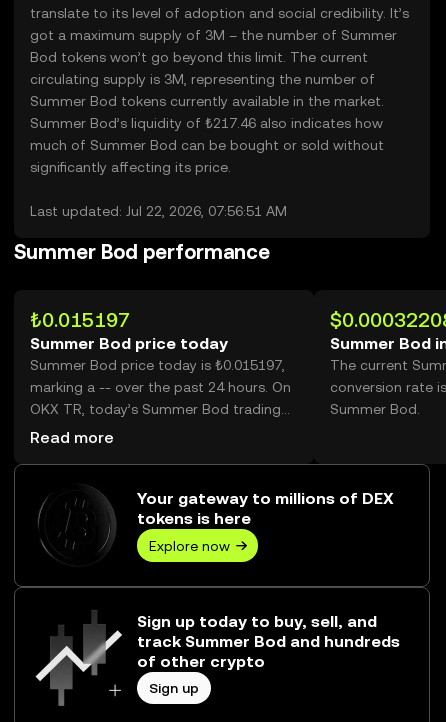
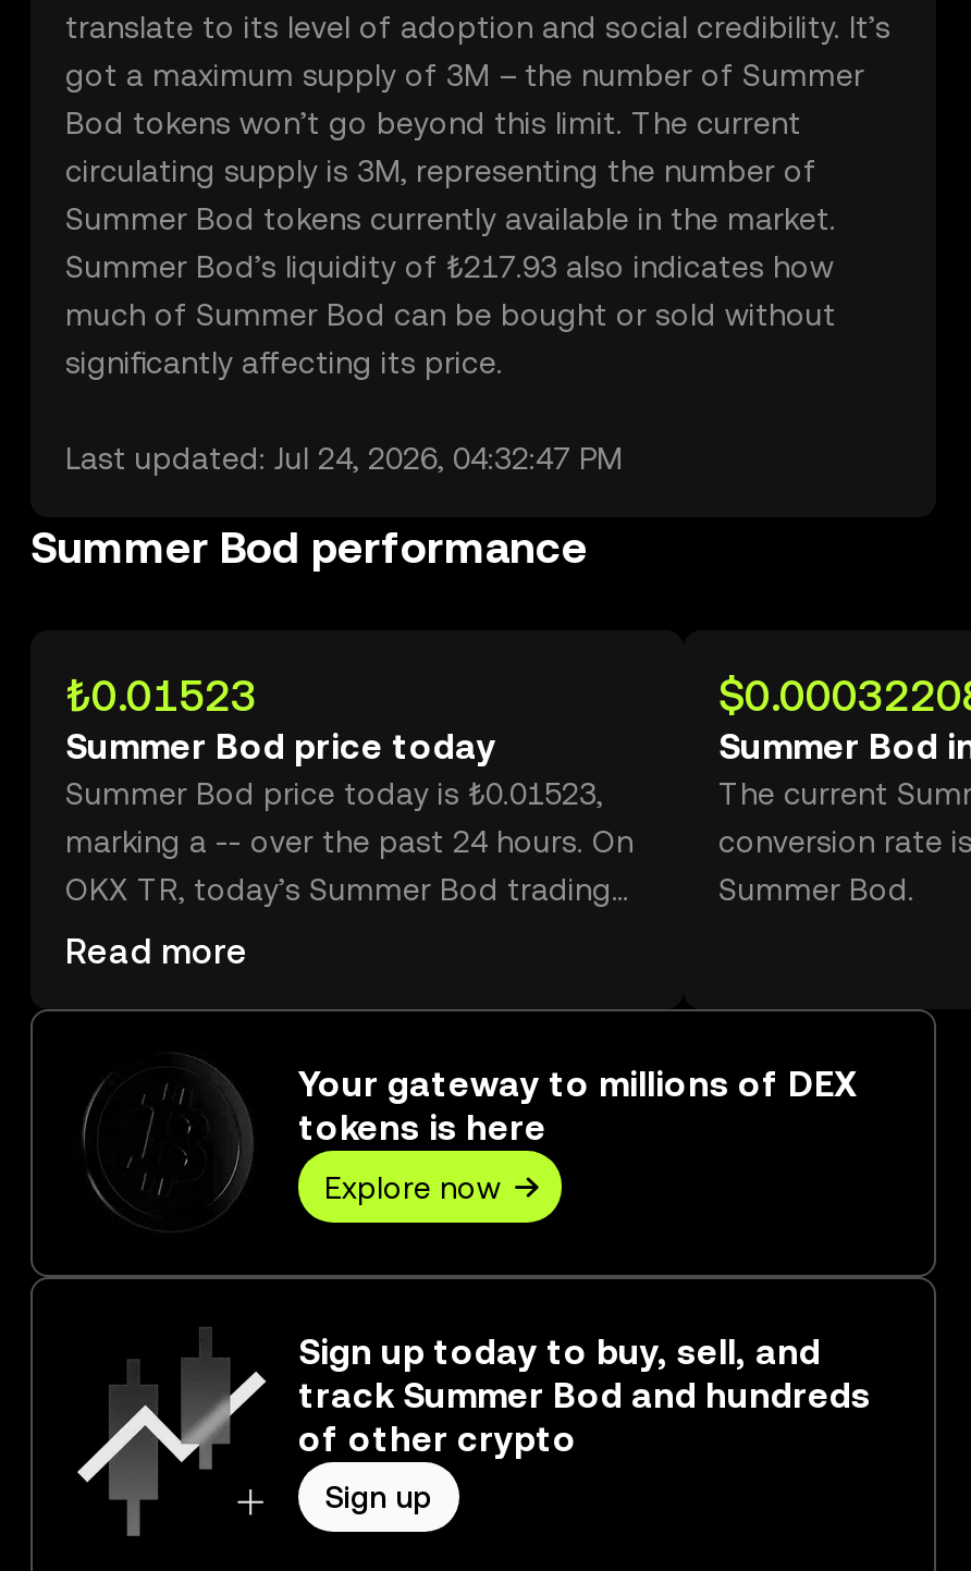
- Summer Bod’s liquidity of ₺217.46 also indicates how
+ Summer Bod’s liquidity of ₺217.93 also indicates how

- Last updated: Jul 22, 2026, 07:56:51 AM
+ Last updated: Jul 24, 2026, 04:32:47 PM

- ₺0.015197
+ ₺0.01523

- Summer Bod price today is ₺0.015197,
+ Summer Bod price today is ₺0.01523,
